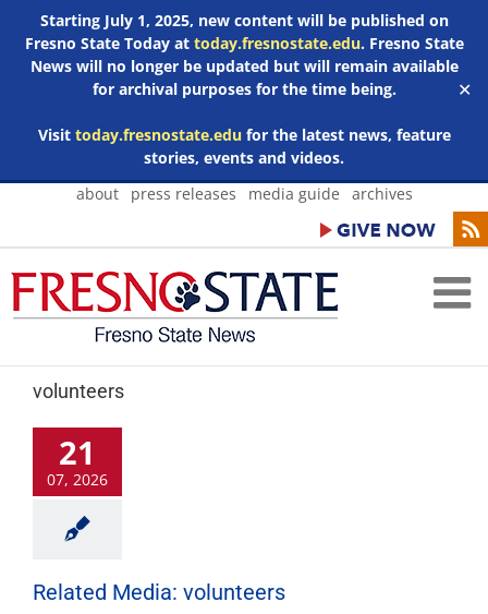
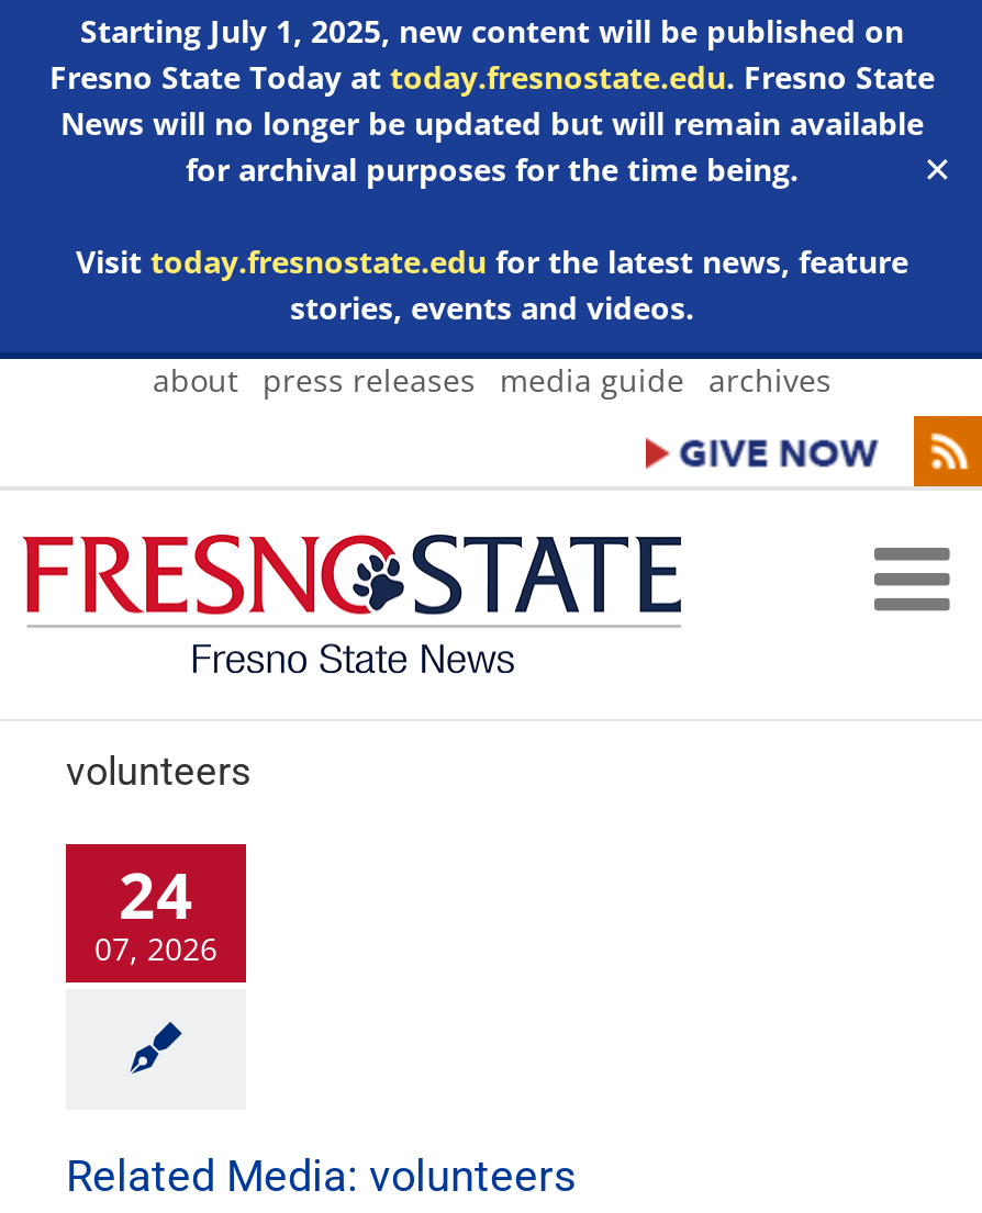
- 21
+ 24
